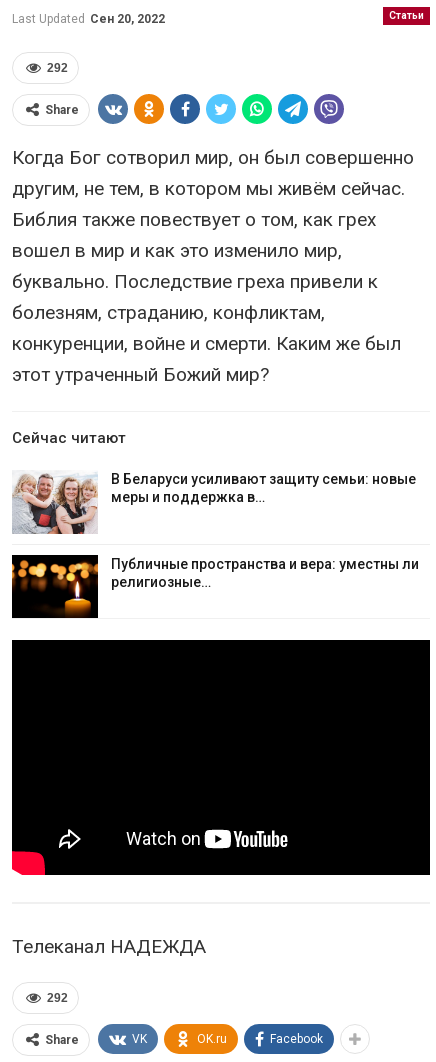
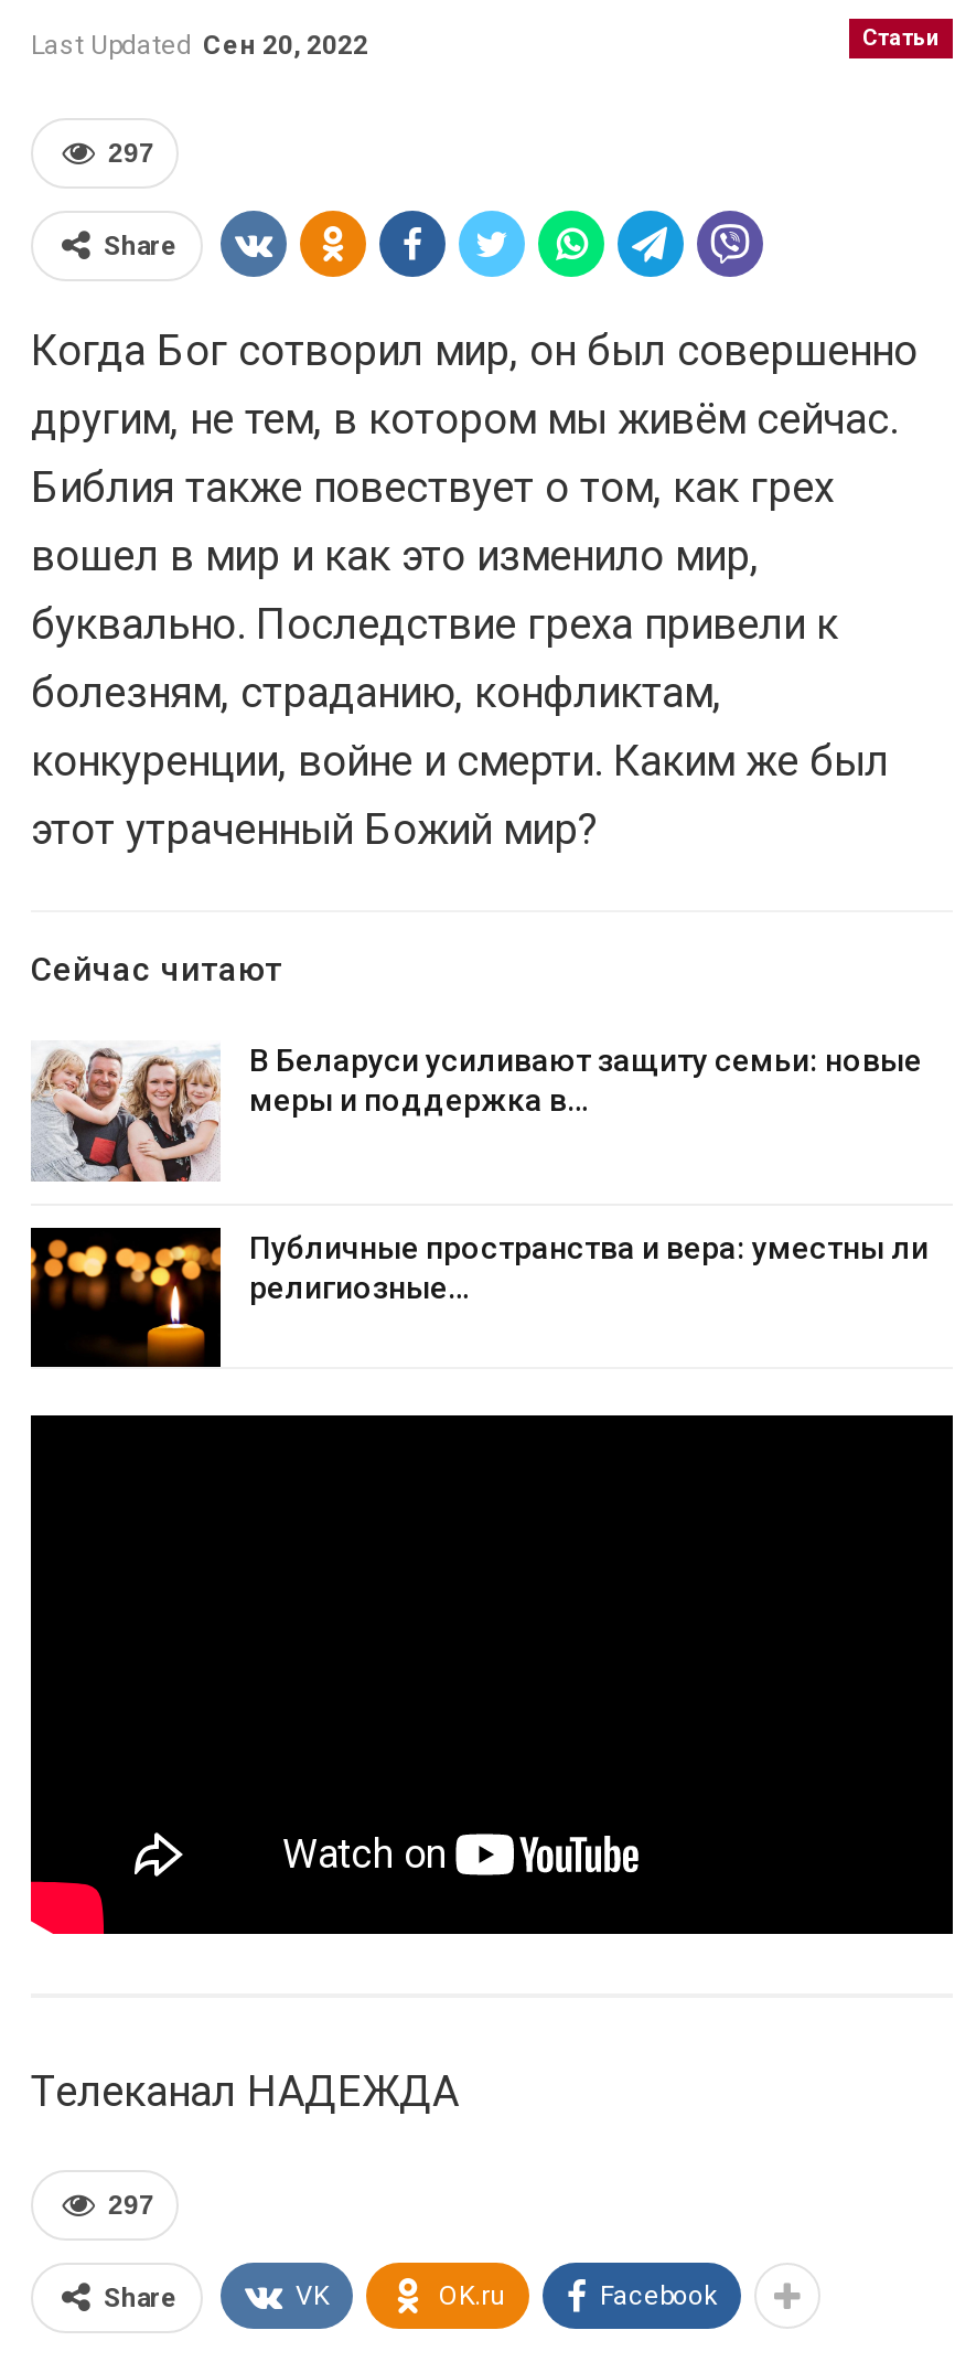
- 292
+ 297

- 292
+ 297
